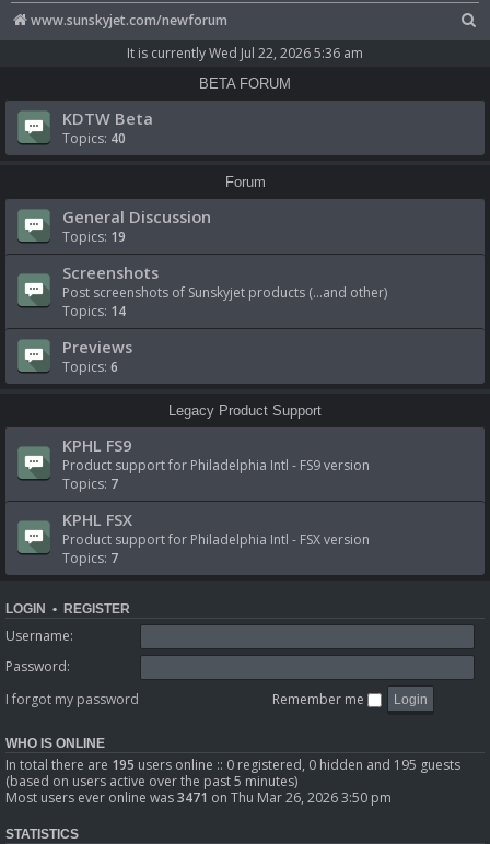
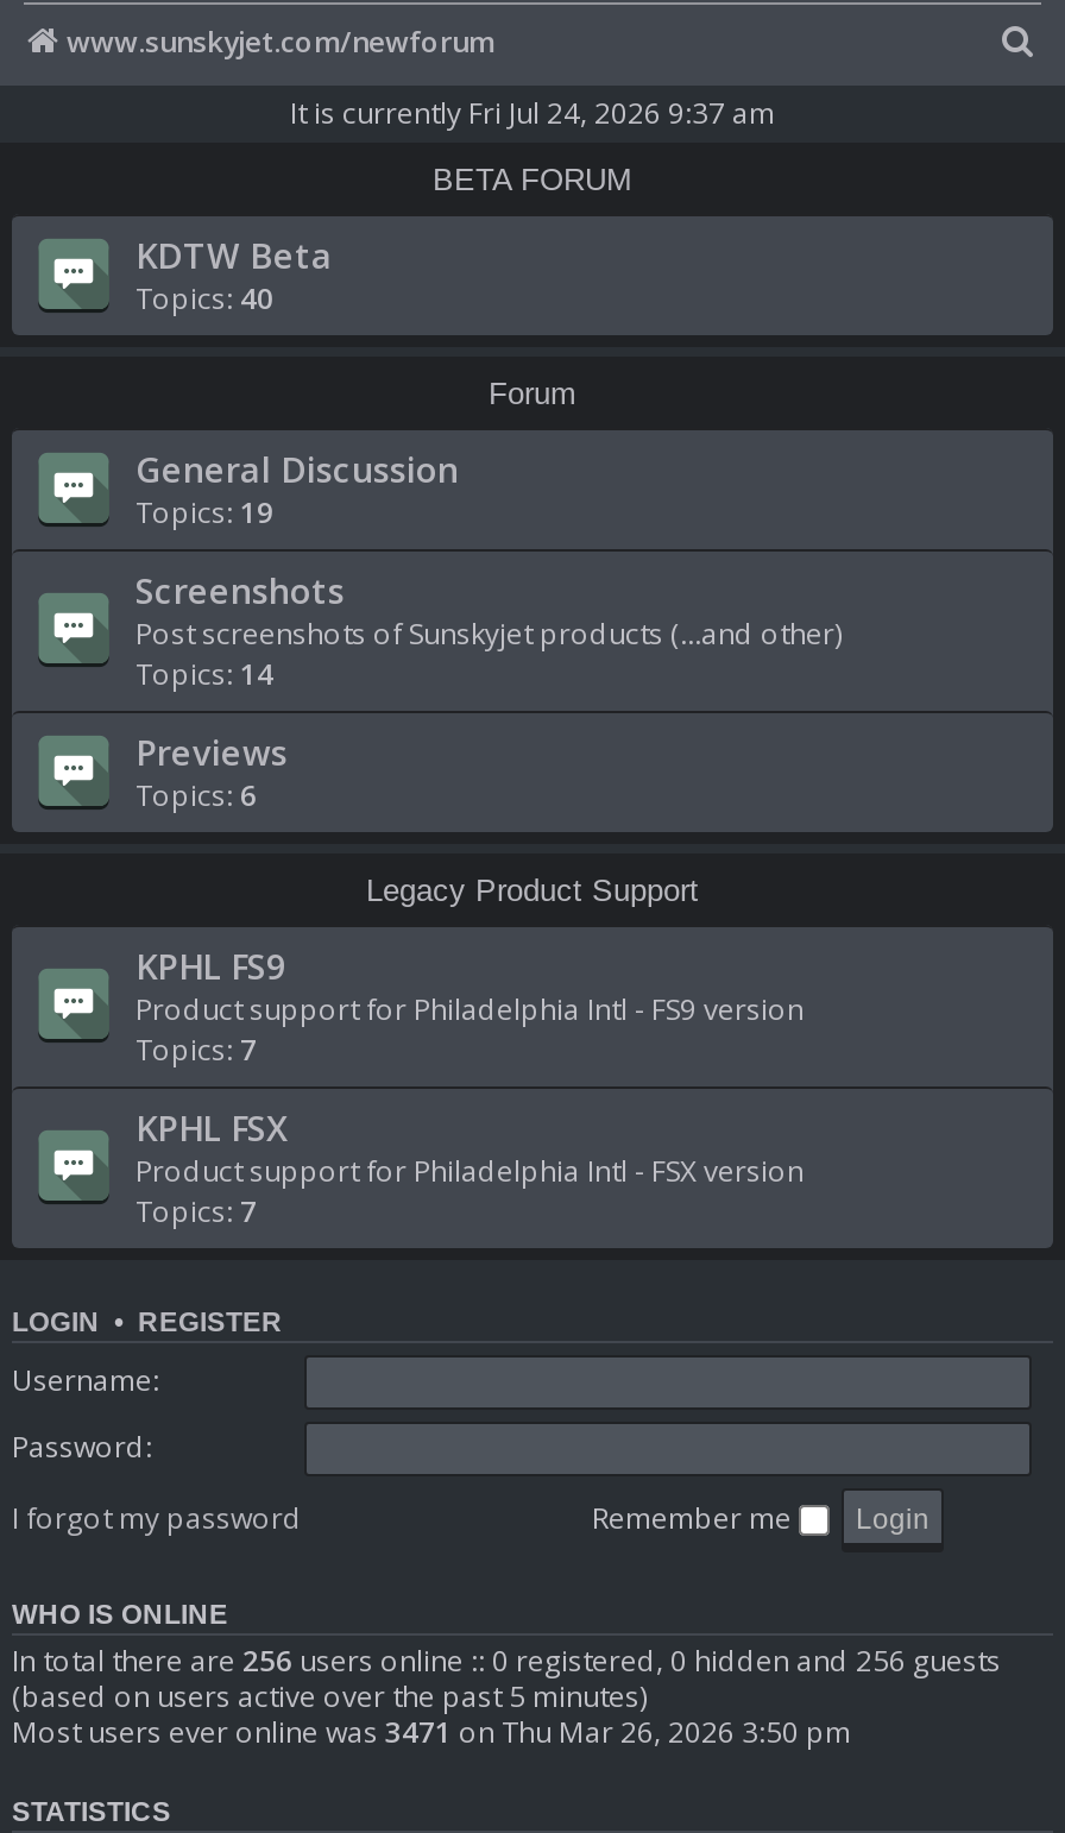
- It is currently Wed Jul 22, 2026 5:36 am
+ It is currently Fri Jul 24, 2026 9:37 am

- In total there are 195 users online :: 0 registered, 0 hidden and 195 guests
+ In total there are 256 users online :: 0 registered, 0 hidden and 256 guests
